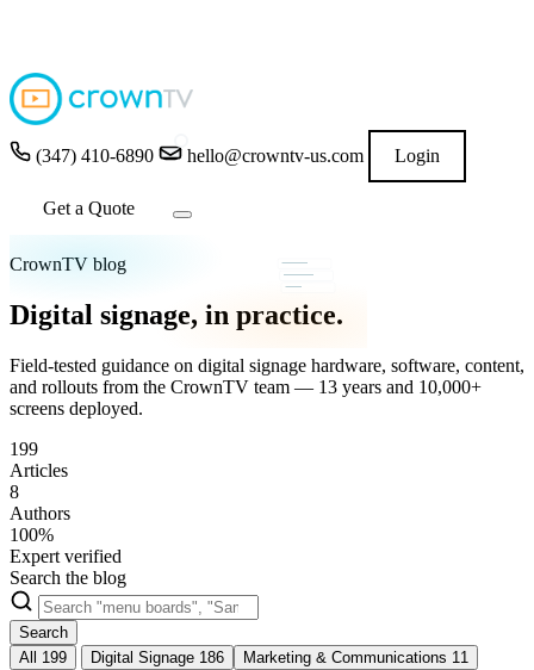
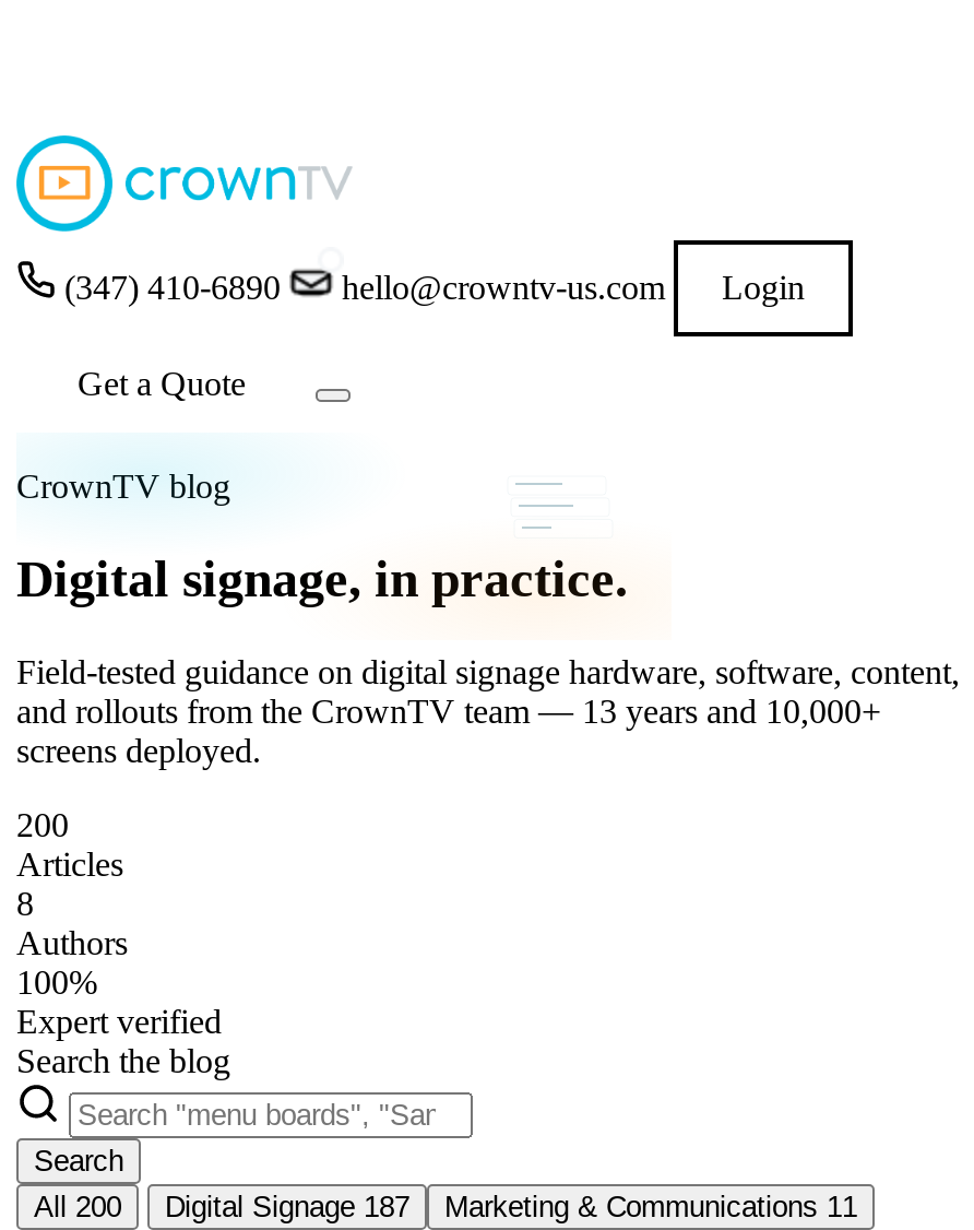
- 199
+ 200

- All 199
+ All 200

- Digital Signage 186
+ Digital Signage 187
